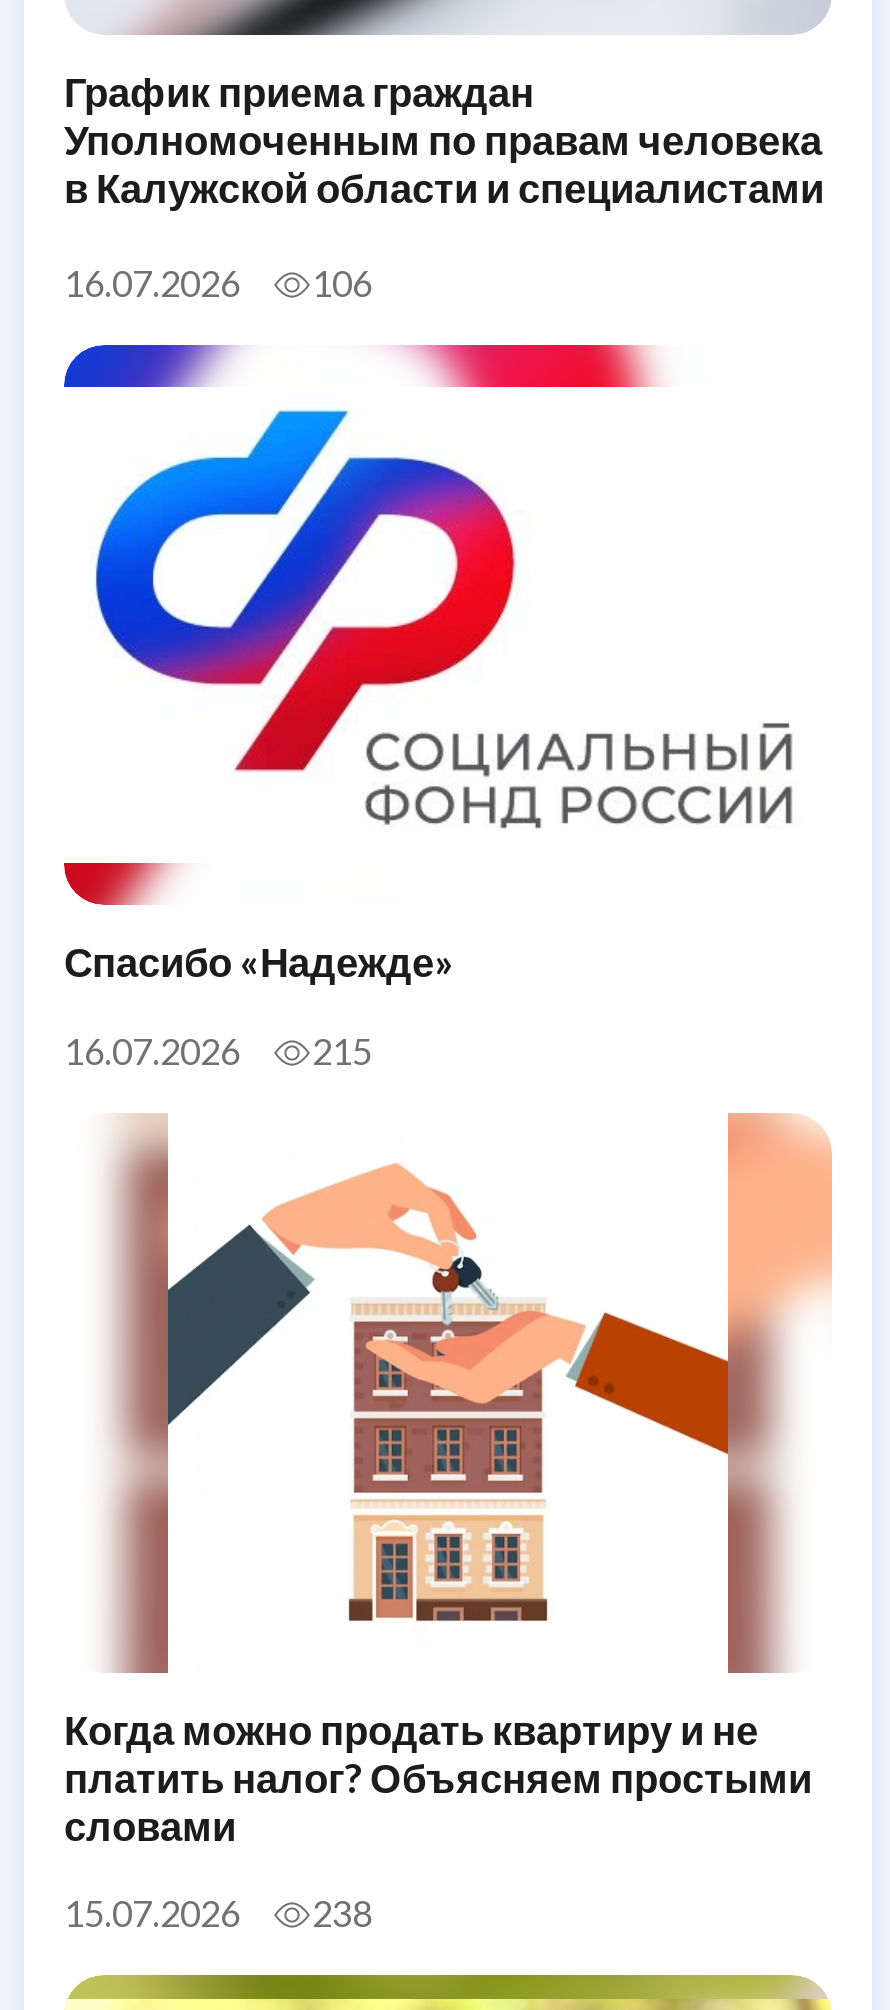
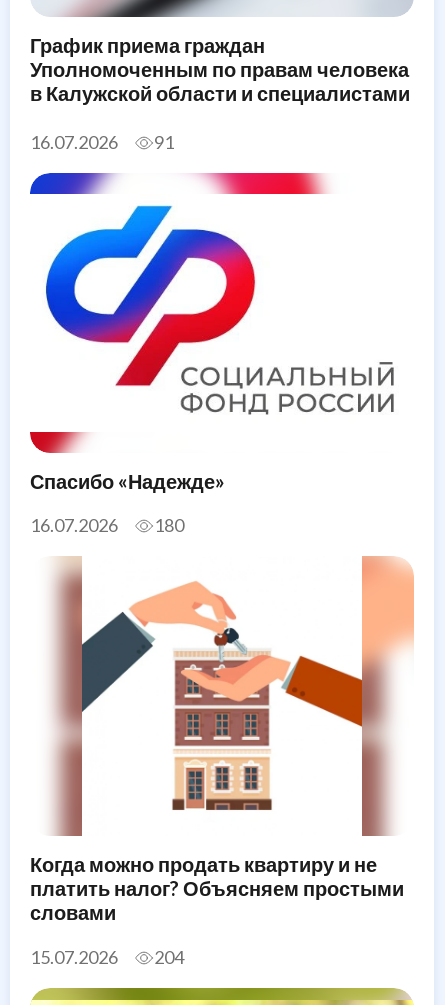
- 16.07.2026 106
+ 16.07.2026 91

- 16.07.2026 215
+ 16.07.2026 180

- 15.07.2026 238
+ 15.07.2026 204
